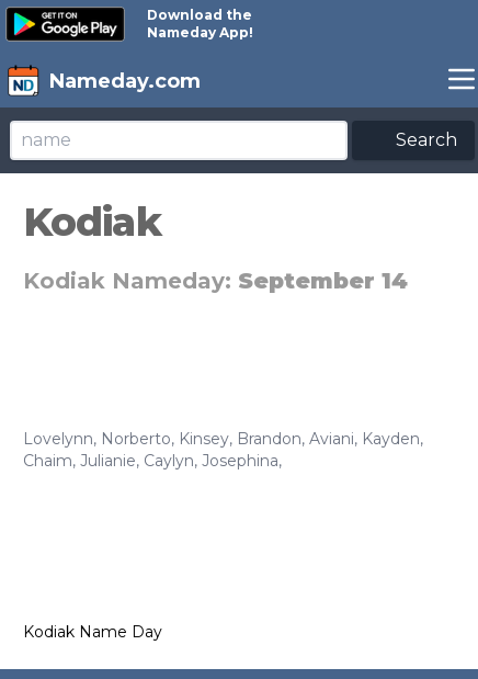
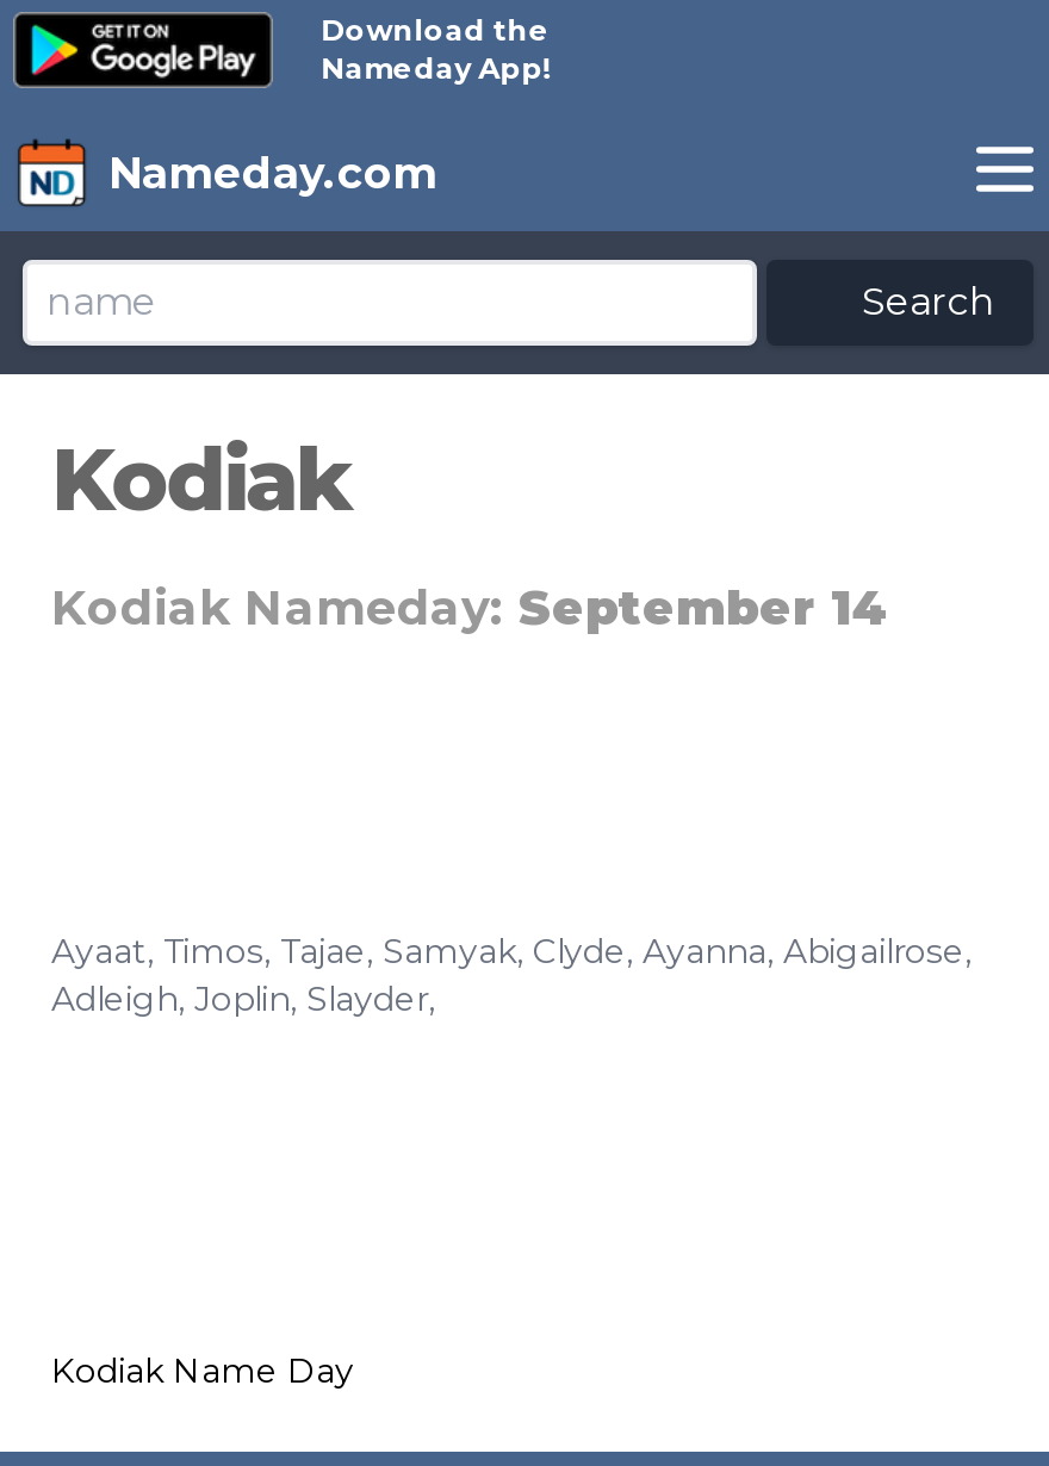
- Lovelynn, Norberto, Kinsey, Brandon, Aviani, Kayden,
- Chaim, Julianie, Caylyn, Josephina,
+ Ayaat, Timos, Tajae, Samyak, Clyde, Ayanna, Abigailrose,
+ Adleigh, Joplin, Slayder,
